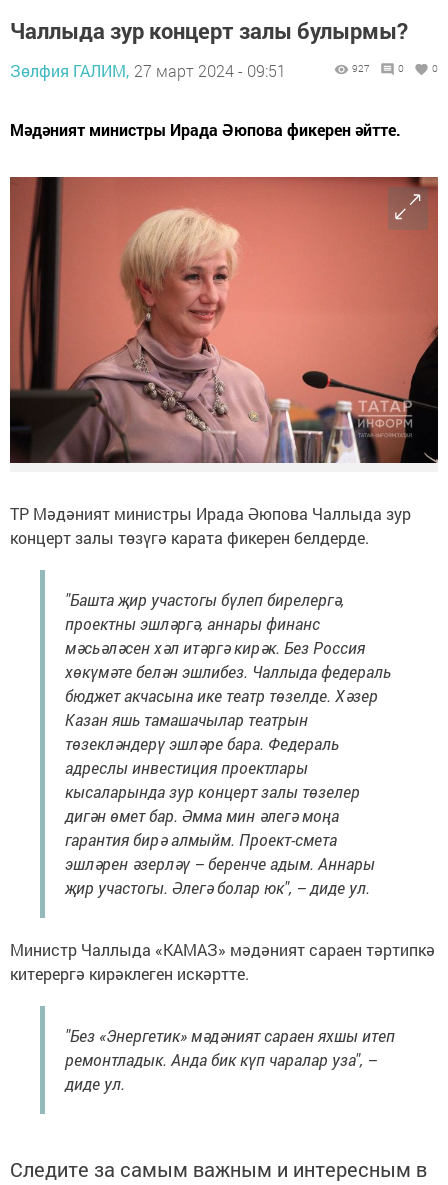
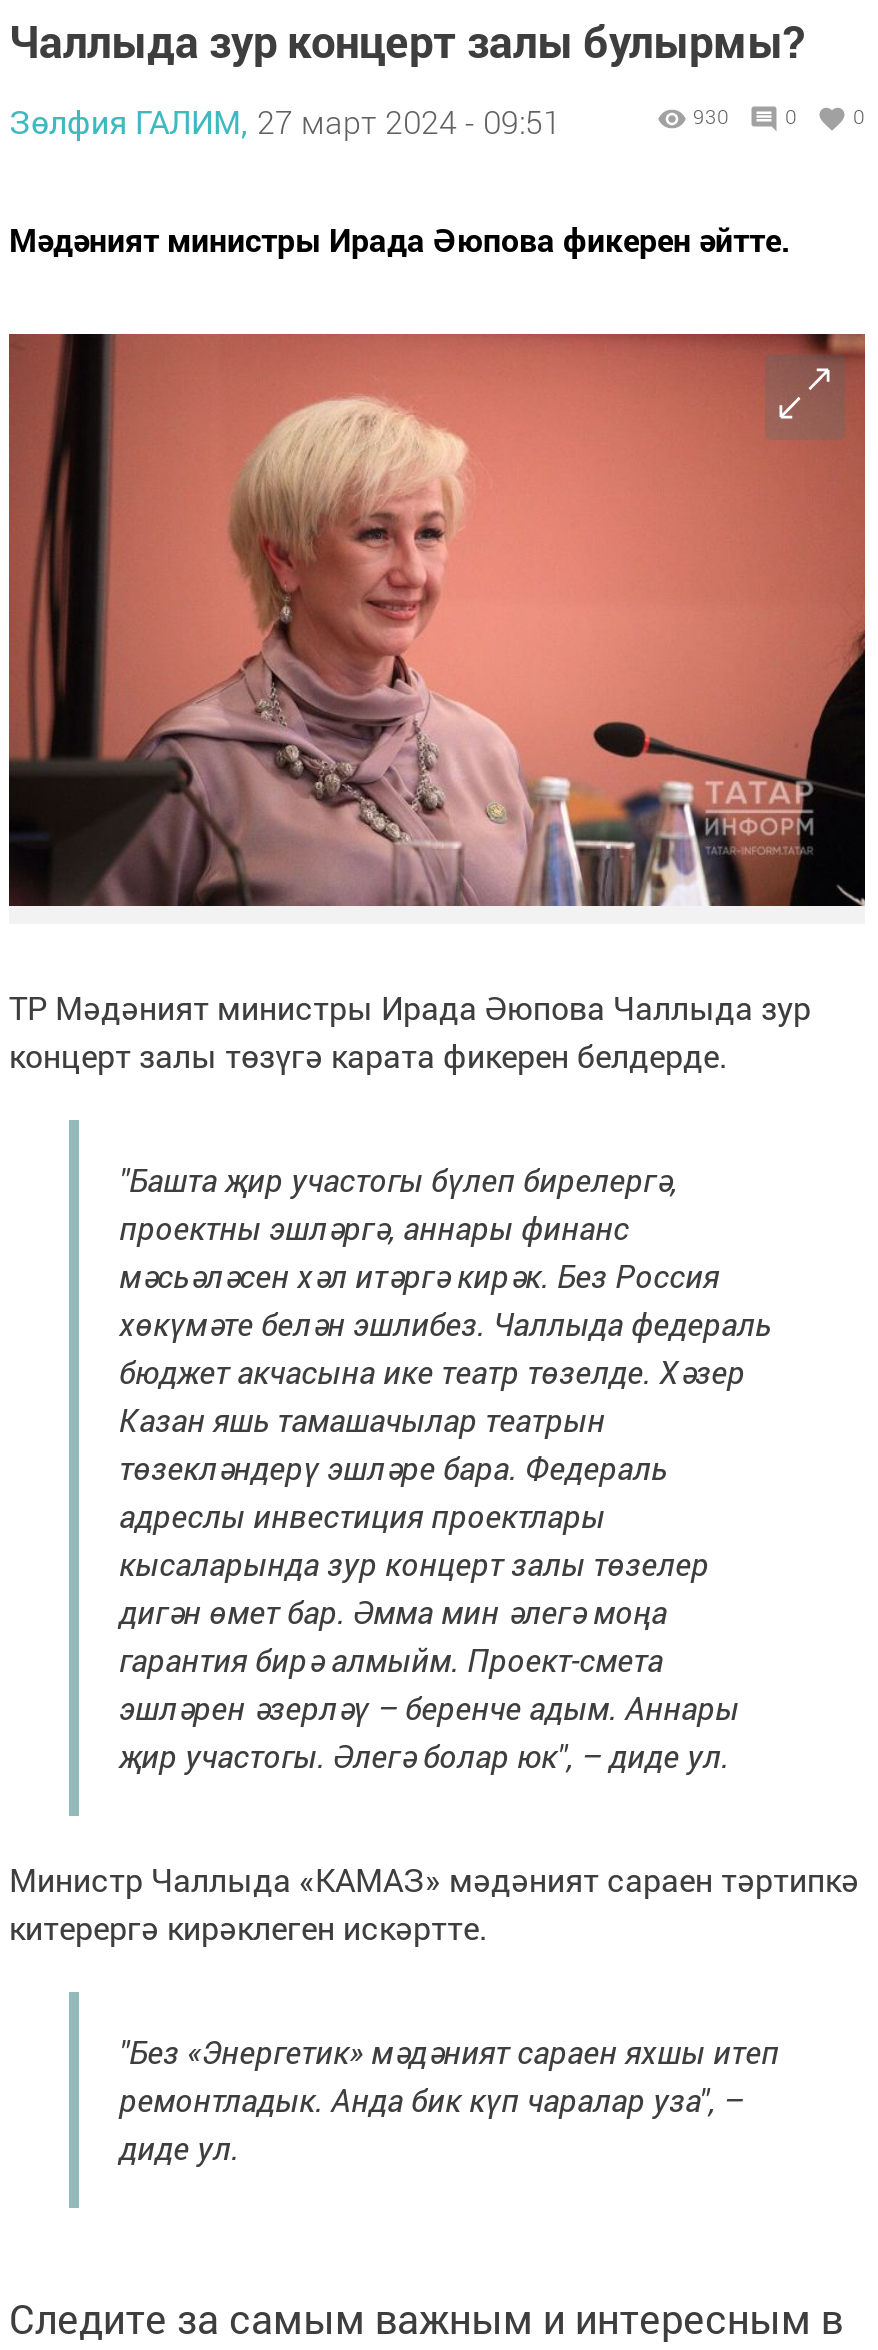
- 927
+ 930
